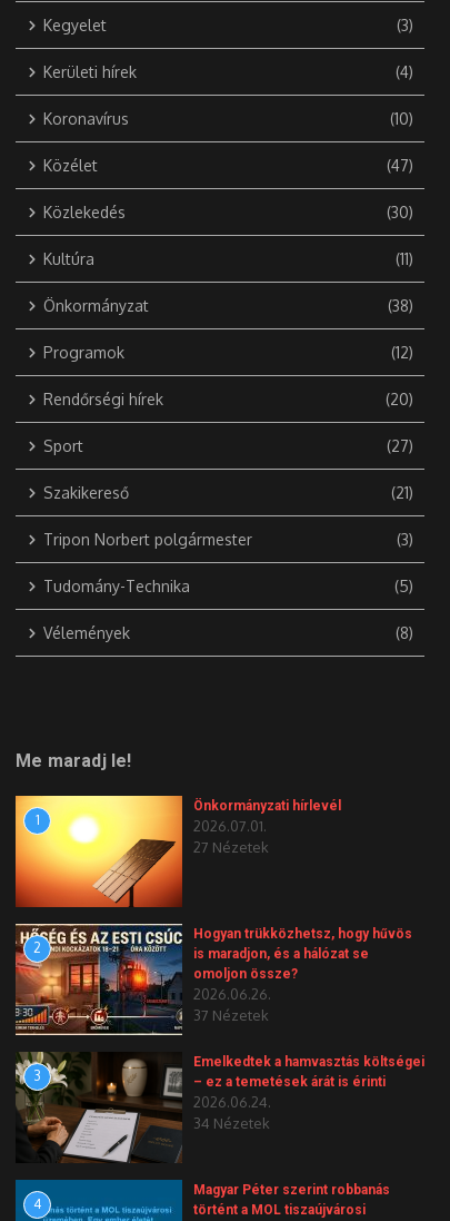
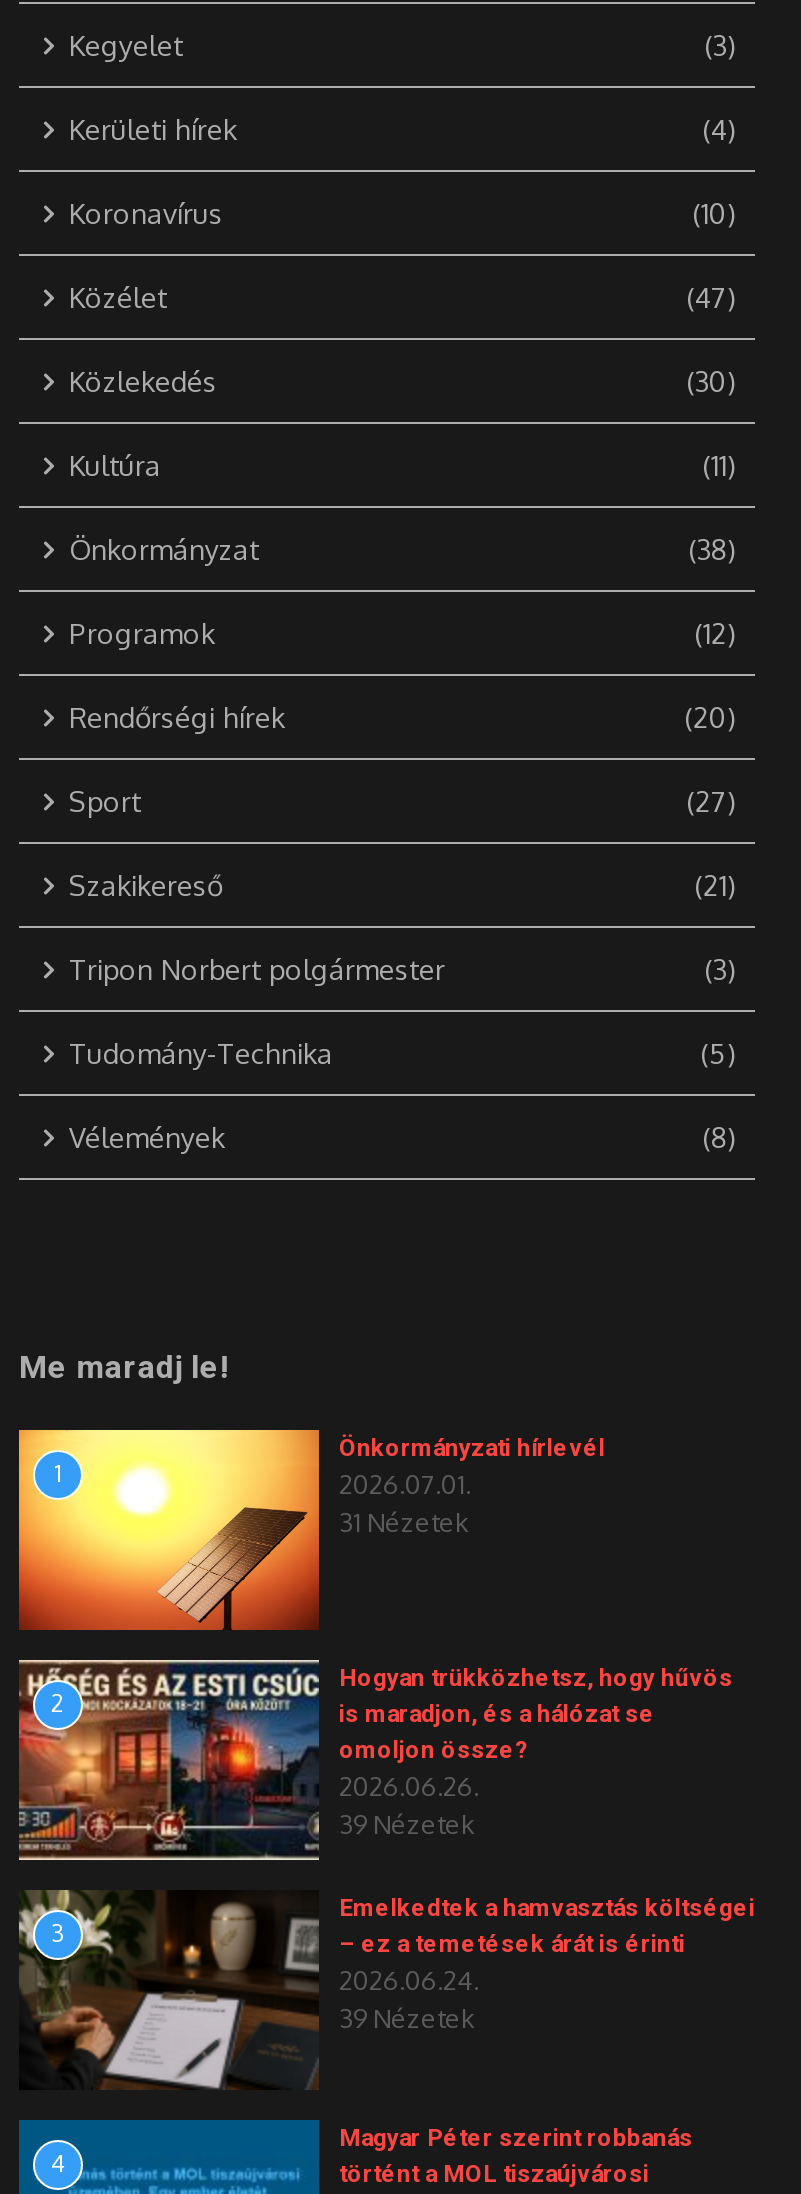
- 27 Nézetek
+ 31 Nézetek

- 37 Nézetek
+ 39 Nézetek

- 34 Nézetek
+ 39 Nézetek
